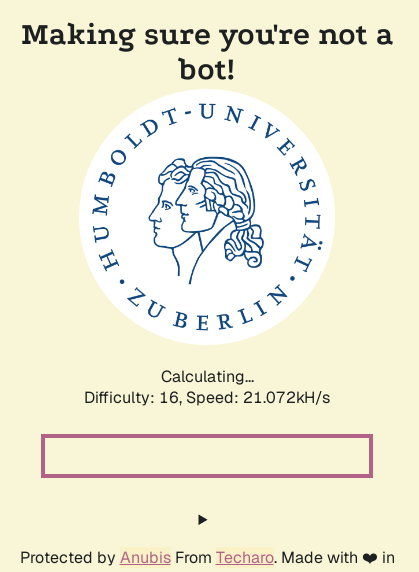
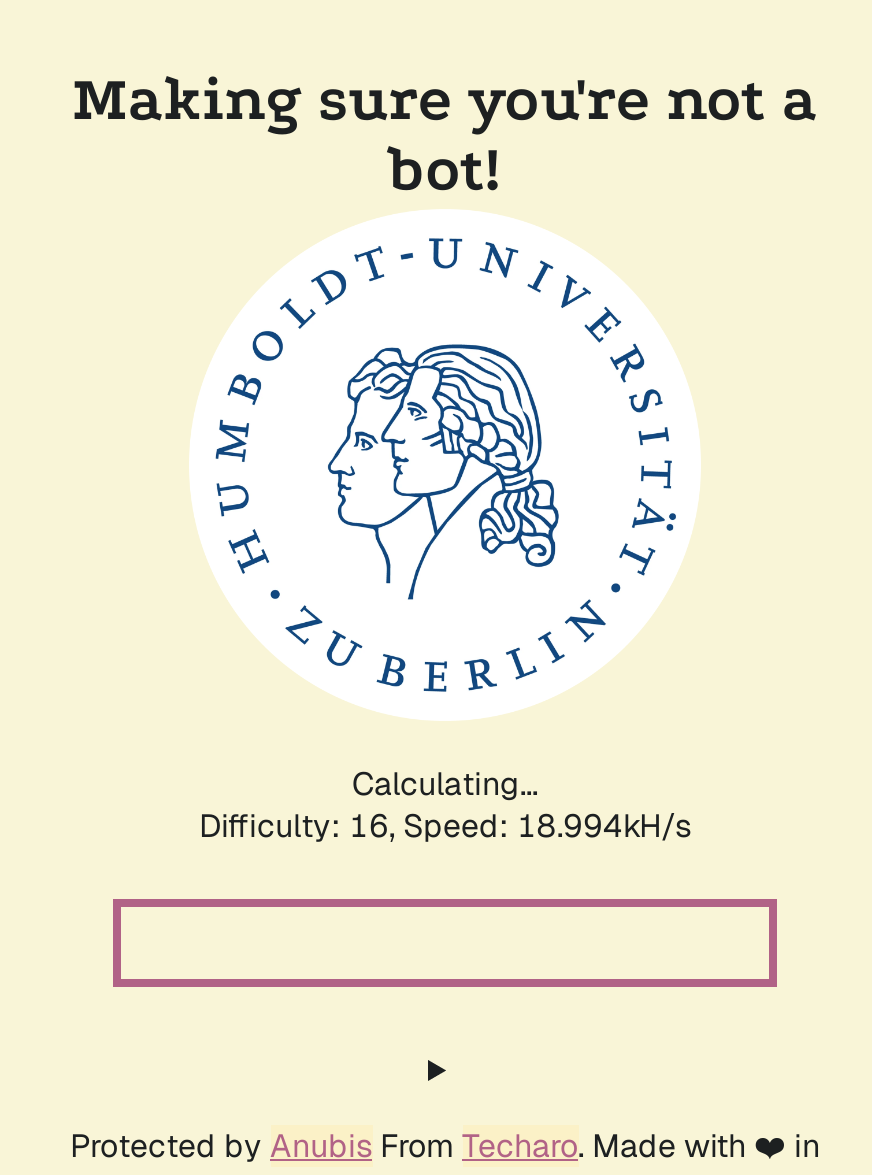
- Difficulty: 16, Speed: 21.072kH/s
+ Difficulty: 16, Speed: 18.994kH/s
